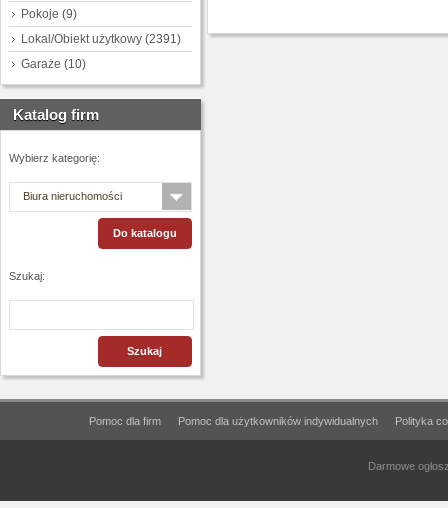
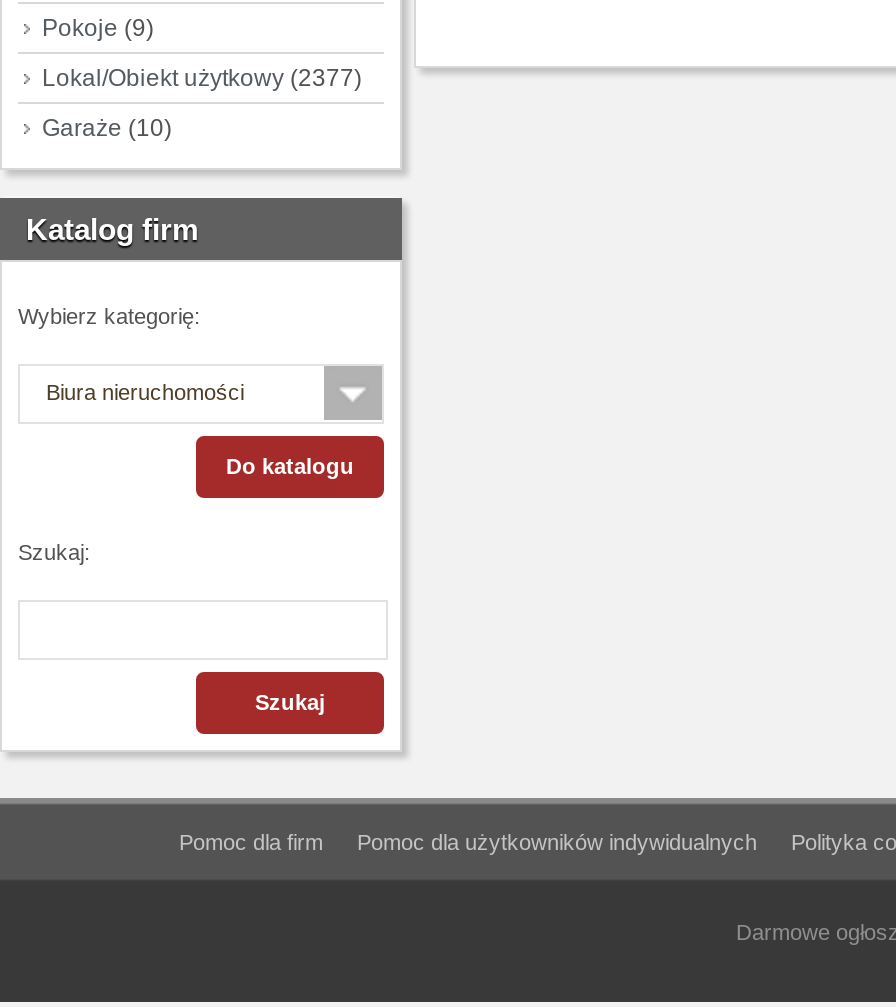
- Lokal/Obiekt użytkowy (2391)
+ Lokal/Obiekt użytkowy (2377)
